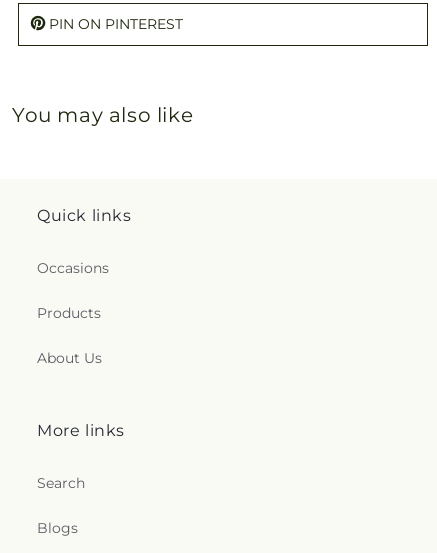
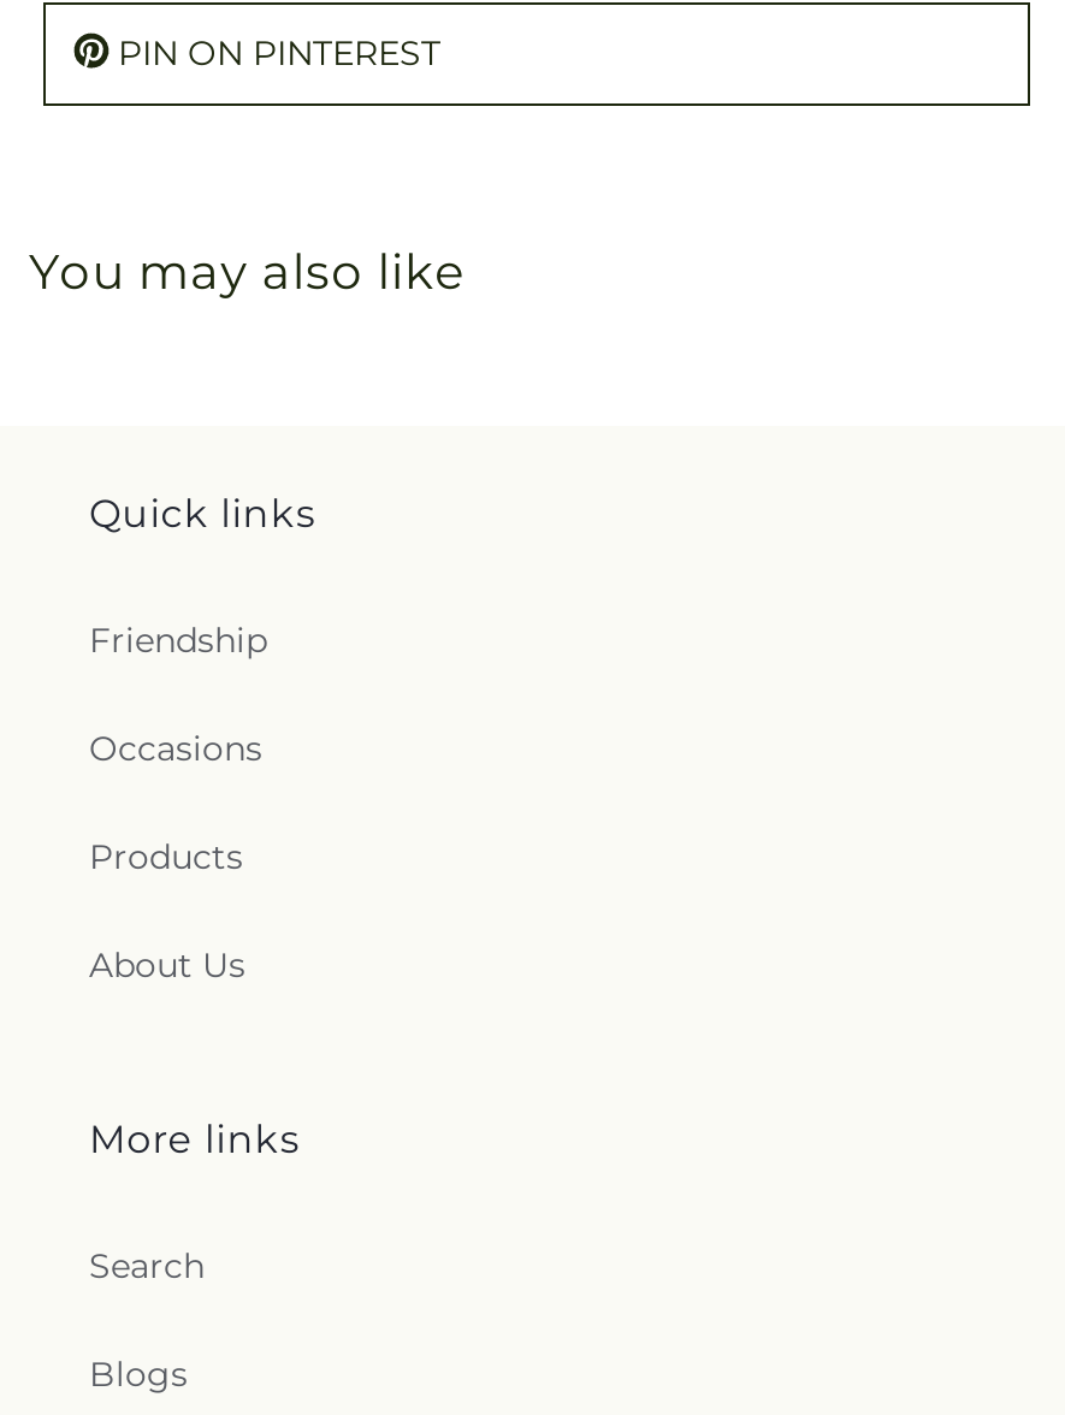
+ Friendship
